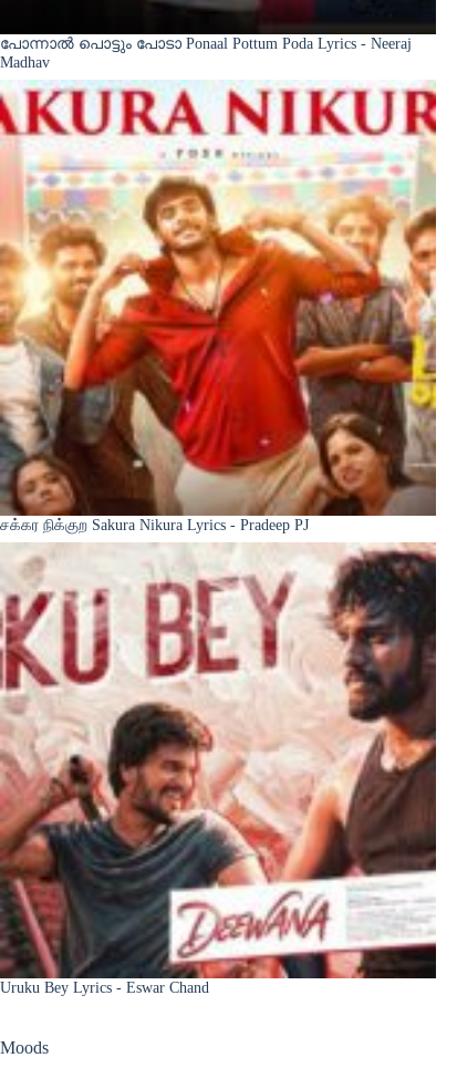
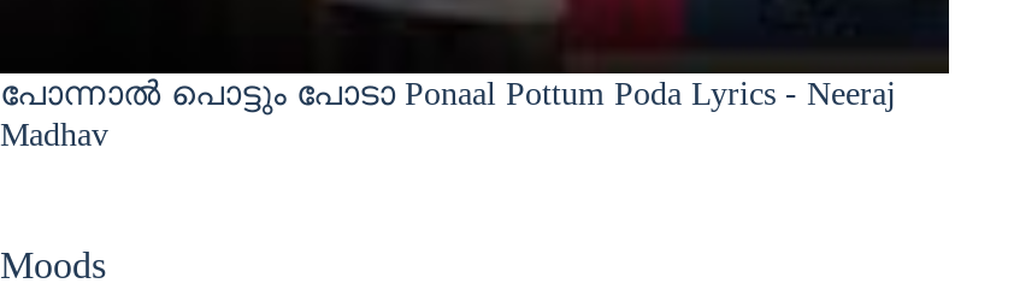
- [image]
- சக்கர நிக்குற Sakura Nikura Lyrics - Pradeep PJ

- [image]
- Uruku Bey Lyrics - Eswar Chand
